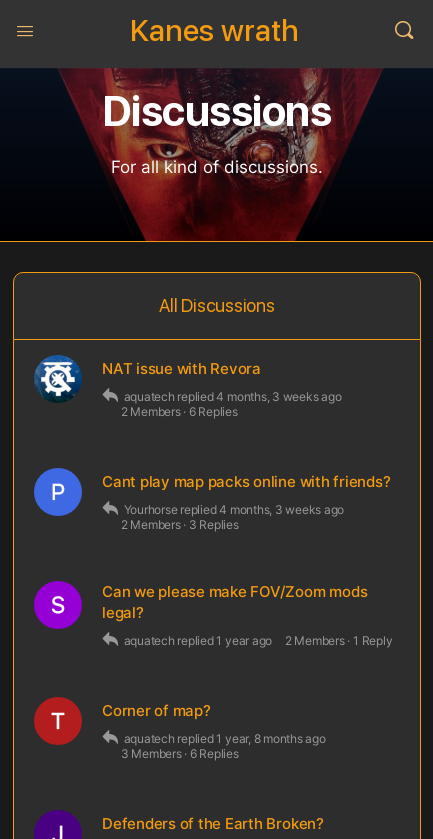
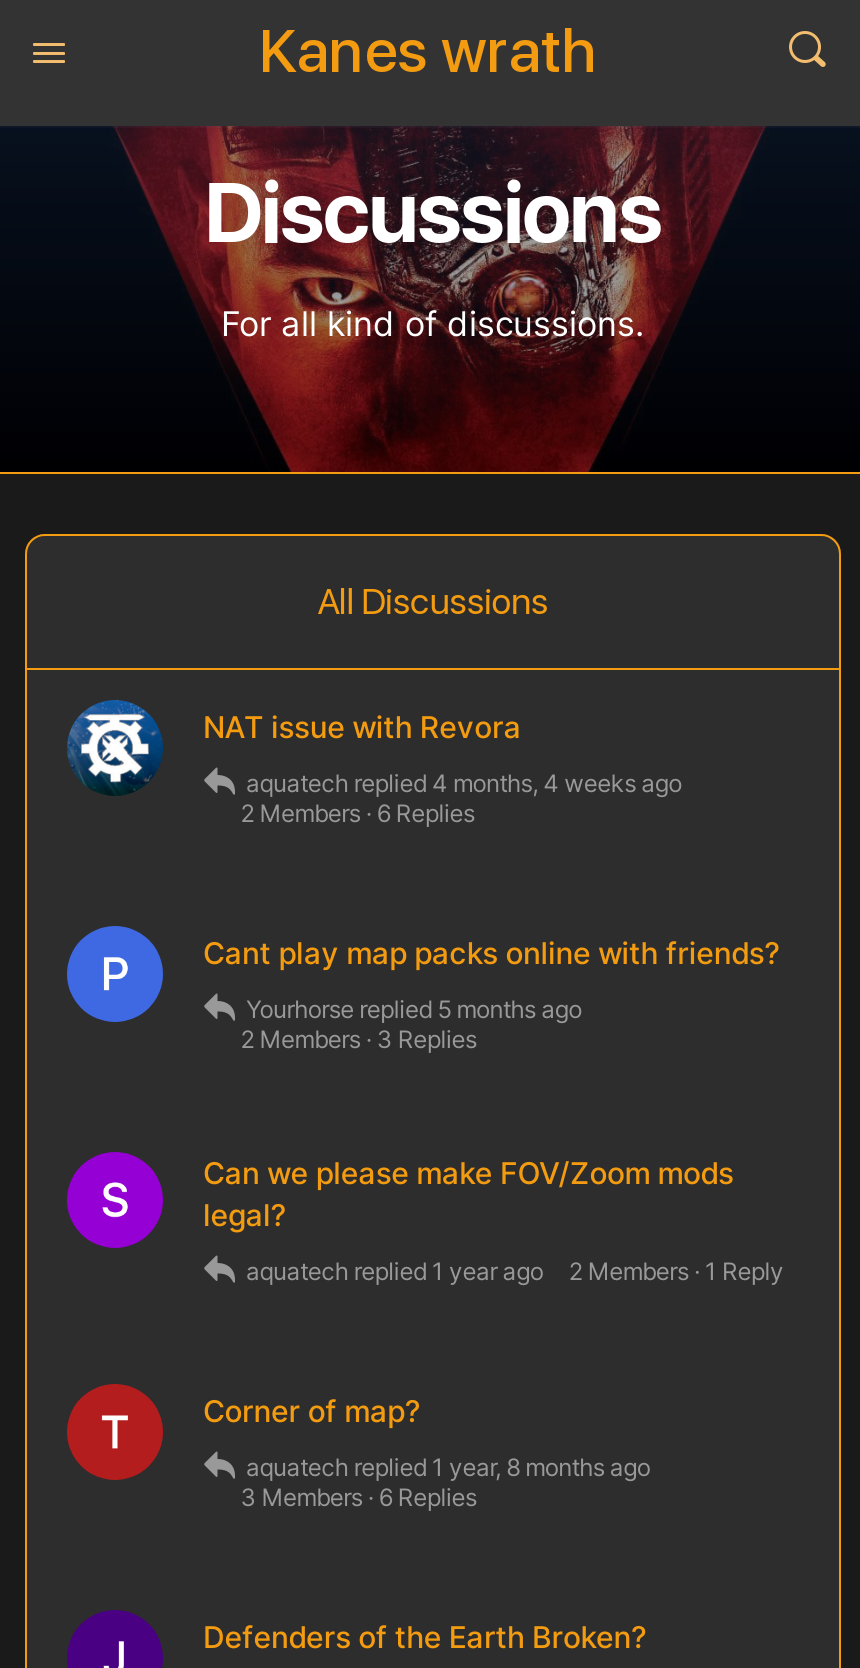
- aquatech replied 4 months, 3 weeks ago
+ aquatech replied 4 months, 4 weeks ago

- Yourhorse replied 4 months, 3 weeks ago
+ Yourhorse replied 5 months ago
